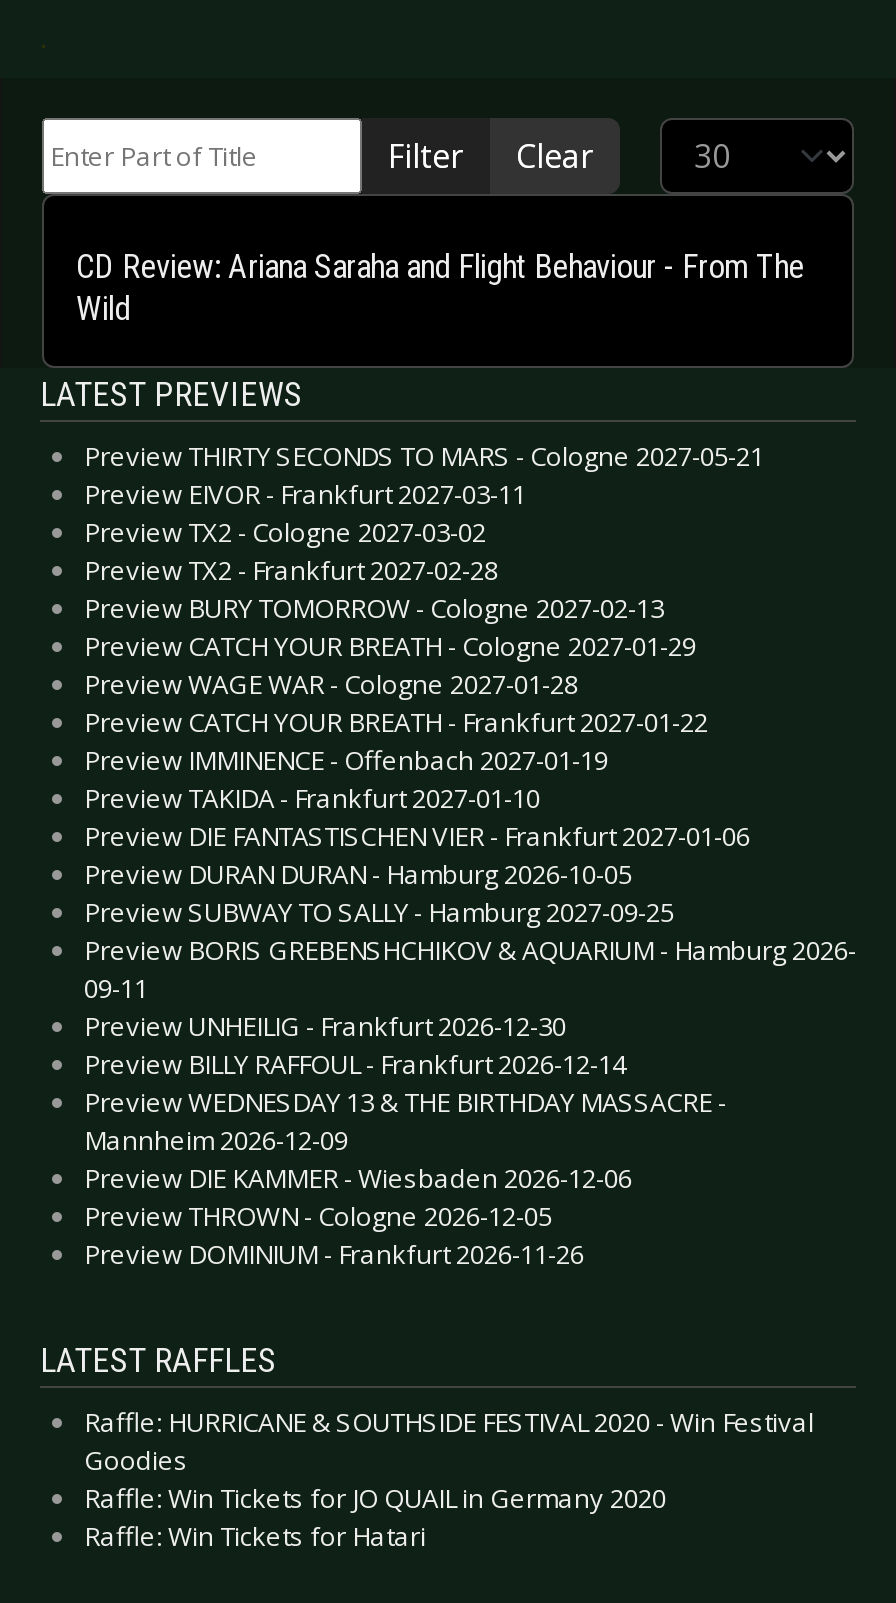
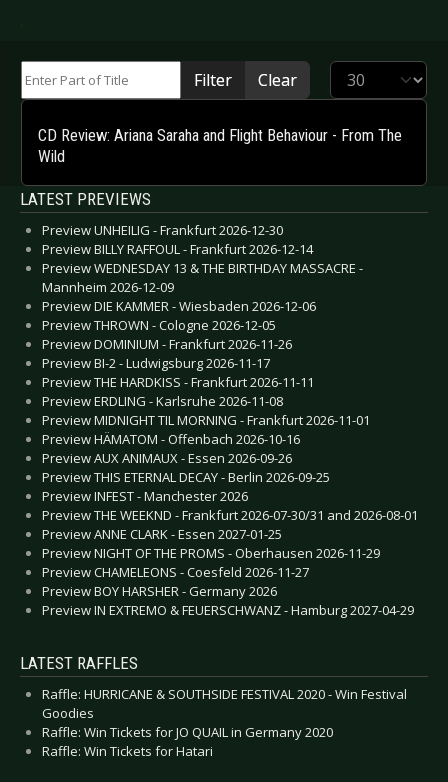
- Preview THIRTY SECONDS TO MARS - Cologne 2027-05-21
- Preview EIVOR - Frankfurt 2027-03-11
- Preview TX2 - Cologne 2027-03-02
- Preview TX2 - Frankfurt 2027-02-28
- Preview BURY TOMORROW - Cologne 2027-02-13
- Preview CATCH YOUR BREATH - Cologne 2027-01-29
- Preview WAGE WAR - Cologne 2027-01-28
- Preview CATCH YOUR BREATH - Frankfurt 2027-01-22
- Preview IMMINENCE - Offenbach 2027-01-19
- Preview TAKIDA - Frankfurt 2027-01-10
- Preview DIE FANTASTISCHEN VIER - Frankfurt 2027-01-06
- Preview DURAN DURAN - Hamburg 2026-10-05
- Preview SUBWAY TO SALLY - Hamburg 2027-09-25
- Preview BORIS GREBENSHCHIKOV & AQUARIUM - Hamburg 2026-
- 09-11

moved up: Preview UNHEILIG - Frankfurt 2026-12-30 | Preview BILLY RAFFOUL - Frankfurt 2026-12-14 | Preview WEDNESDAY 13 & THE BIRTHDAY MASSACRE - | Mannheim 2026-12-09 | Preview DIE KAMMER - Wiesbaden 2026-12-06 | Preview THROWN - Cologne 2026-12-05 | Preview DOMINIUM - Frankfurt 2026-11-26

+ Preview BI-2 - Ludwigsburg 2026-11-17
+ Preview THE HARDKISS - Frankfurt 2026-11-11
+ Preview ERDLING - Karlsruhe 2026-11-08
+ Preview MIDNIGHT TIL MORNING - Frankfurt 2026-11-01
+ Preview HÄMATOM - Offenbach 2026-10-16
+ Preview AUX ANIMAUX - Essen 2026-09-26
+ Preview THIS ETERNAL DECAY - Berlin 2026-09-25
+ Preview INFEST - Manchester 2026
+ Preview THE WEEKND - Frankfurt 2026-07-30/31 and 2026-08-01
+ Preview ANNE CLARK - Essen 2027-01-25
+ Preview NIGHT OF THE PROMS - Oberhausen 2026-11-29
+ Preview CHAMELEONS - Coesfeld 2026-11-27
+ Preview BOY HARSHER - Germany 2026
+ Preview IN EXTREMO & FEUERSCHWANZ - Hamburg 2027-04-29
